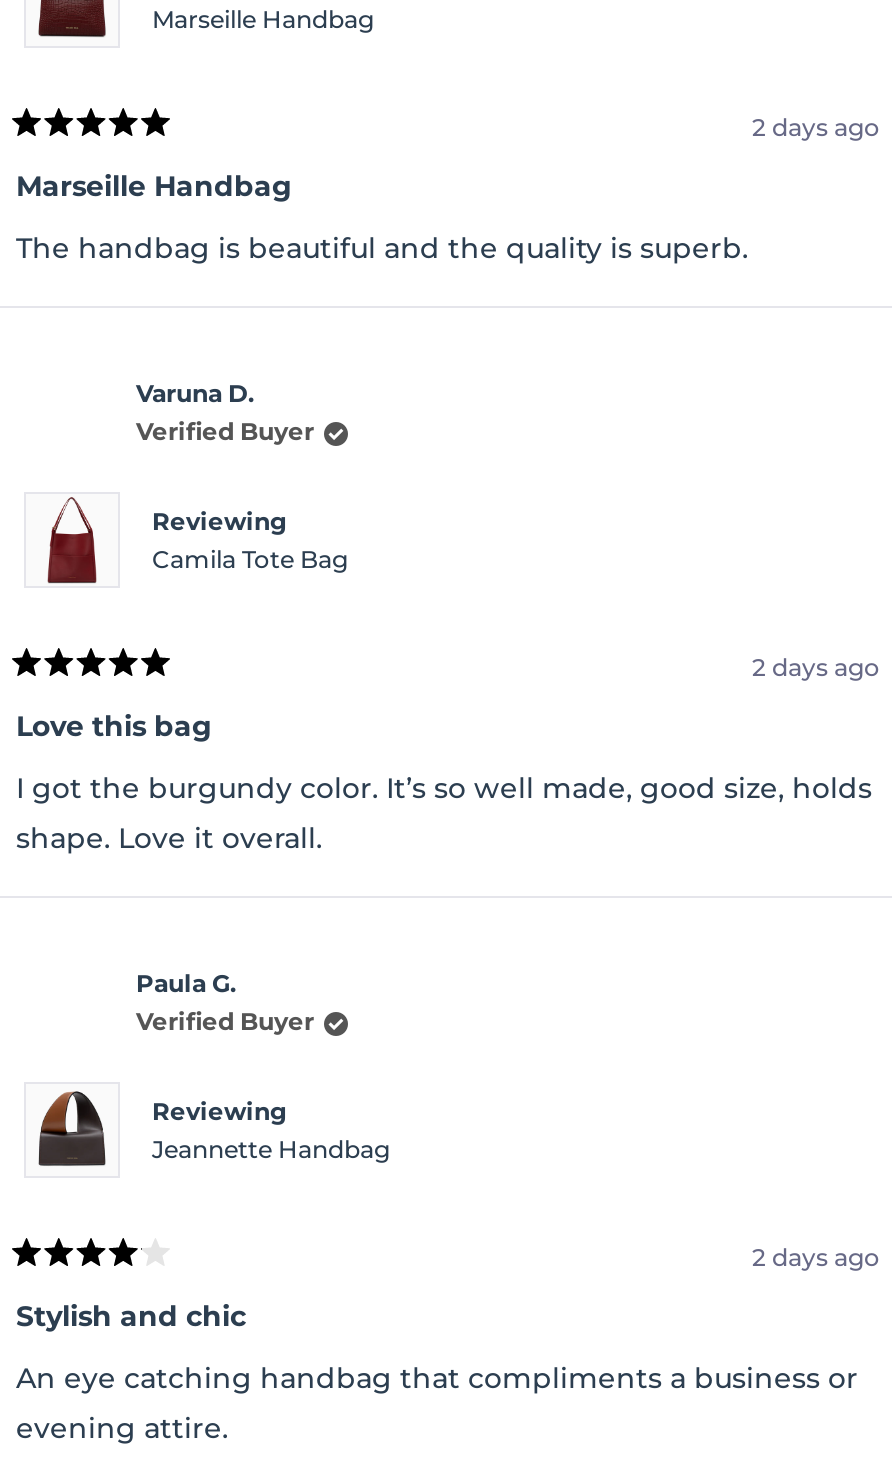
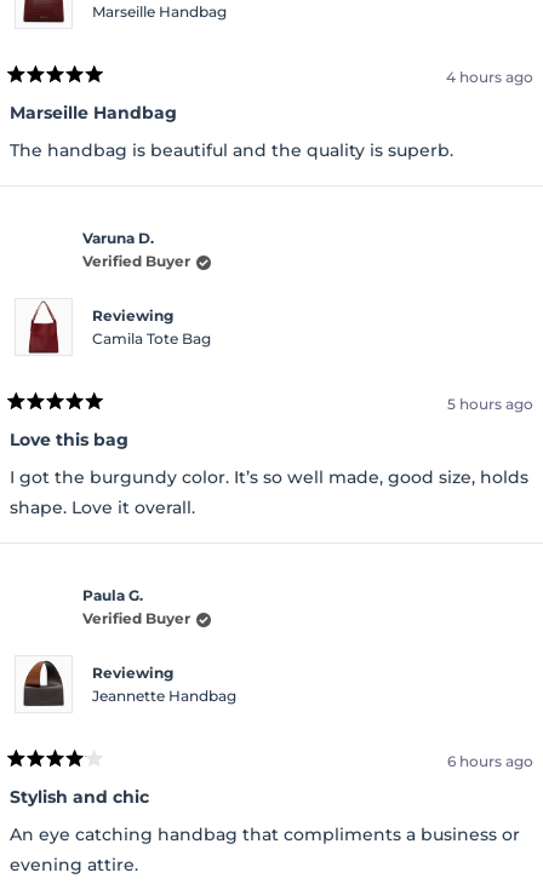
- 2 days ago
+ 4 hours ago

- 2 days ago
+ 5 hours ago

- 2 days ago
+ 6 hours ago
